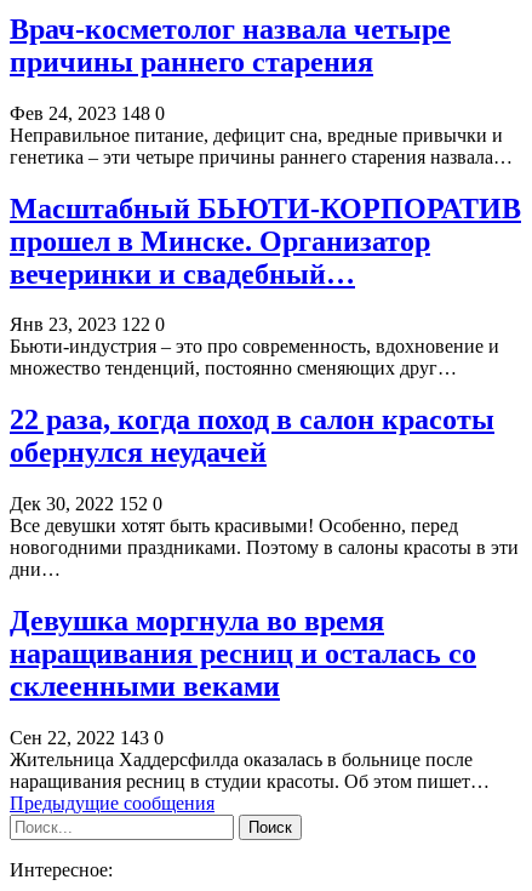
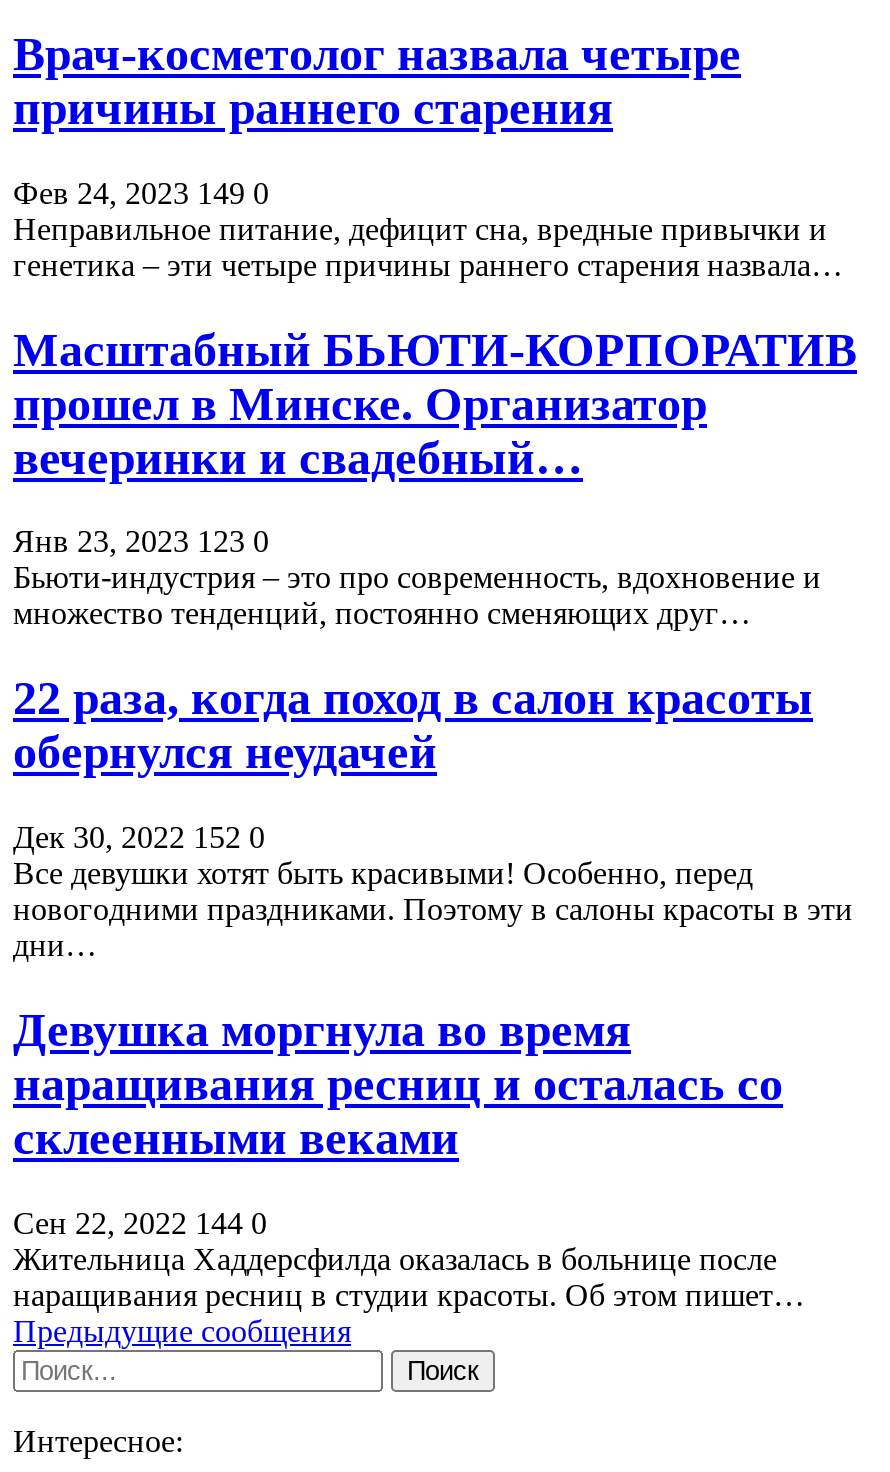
- Фев 24, 2023 148 0
+ Фев 24, 2023 149 0

- Янв 23, 2023 122 0
+ Янв 23, 2023 123 0

- Сен 22, 2022 143 0
+ Сен 22, 2022 144 0
